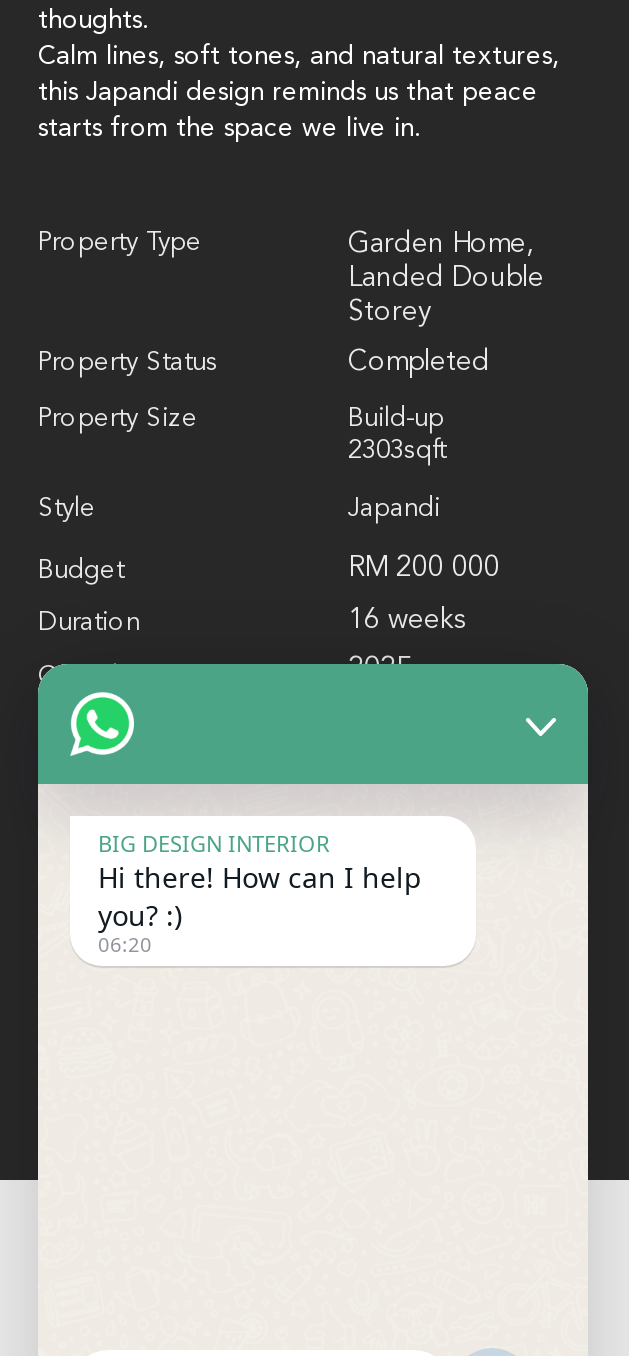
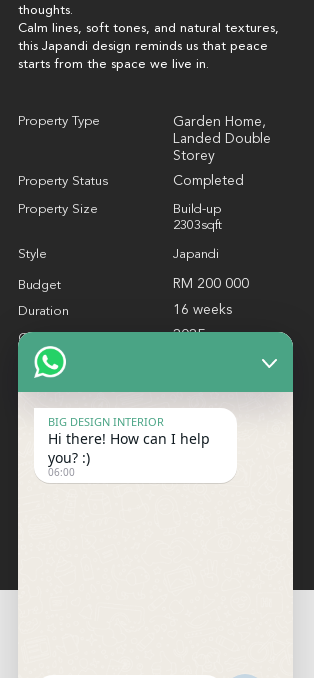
- 06:20
+ 06:00
